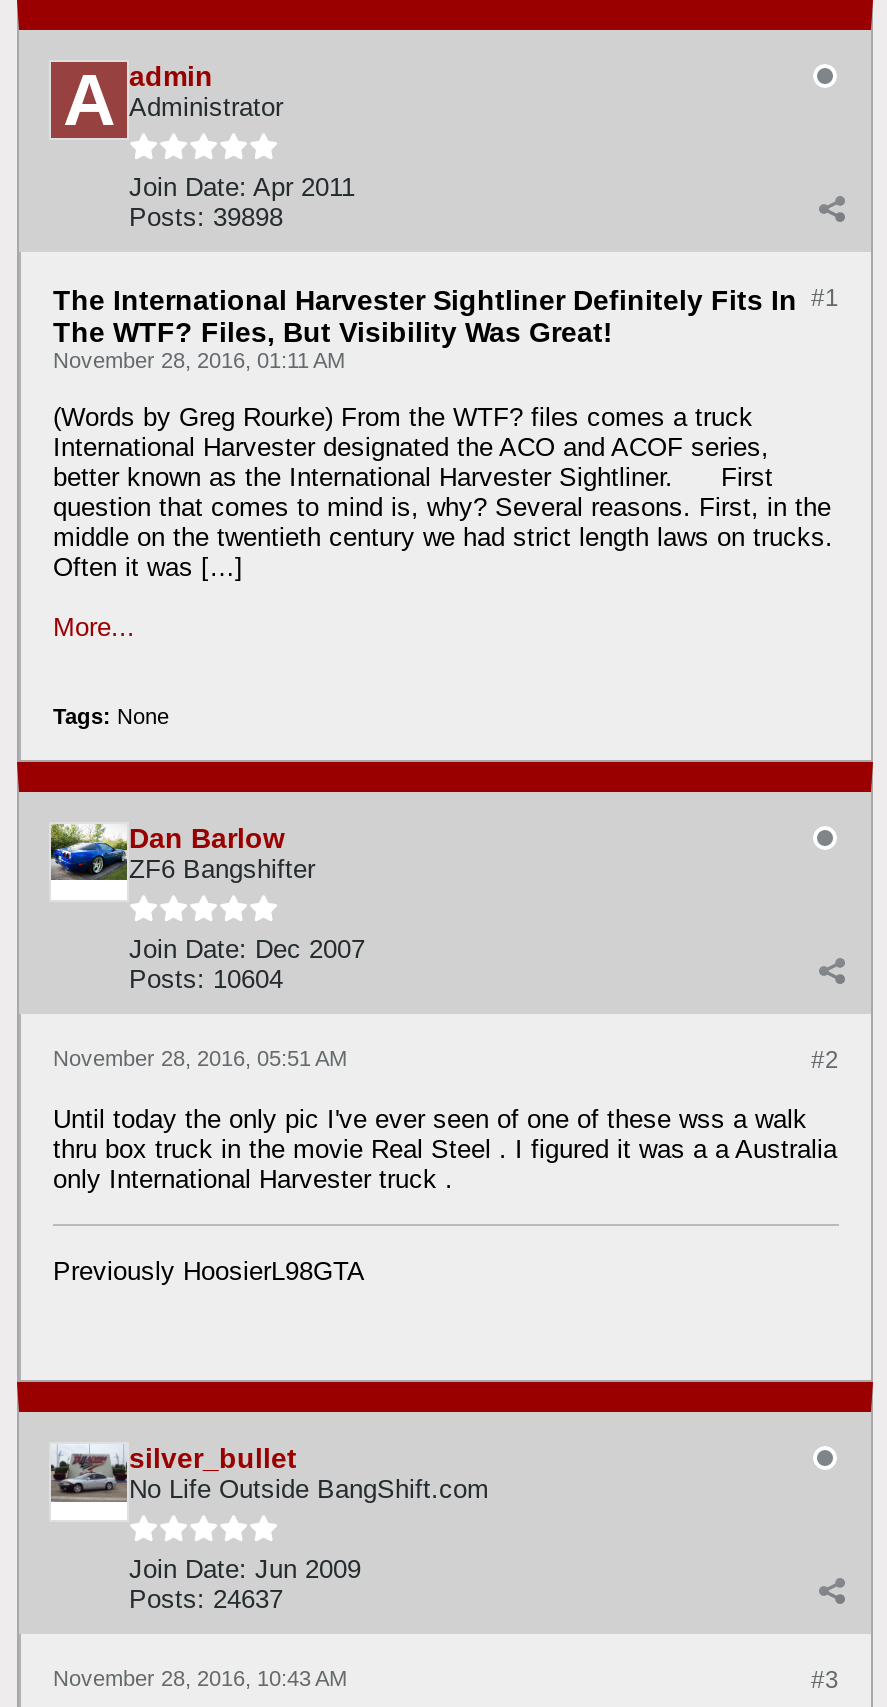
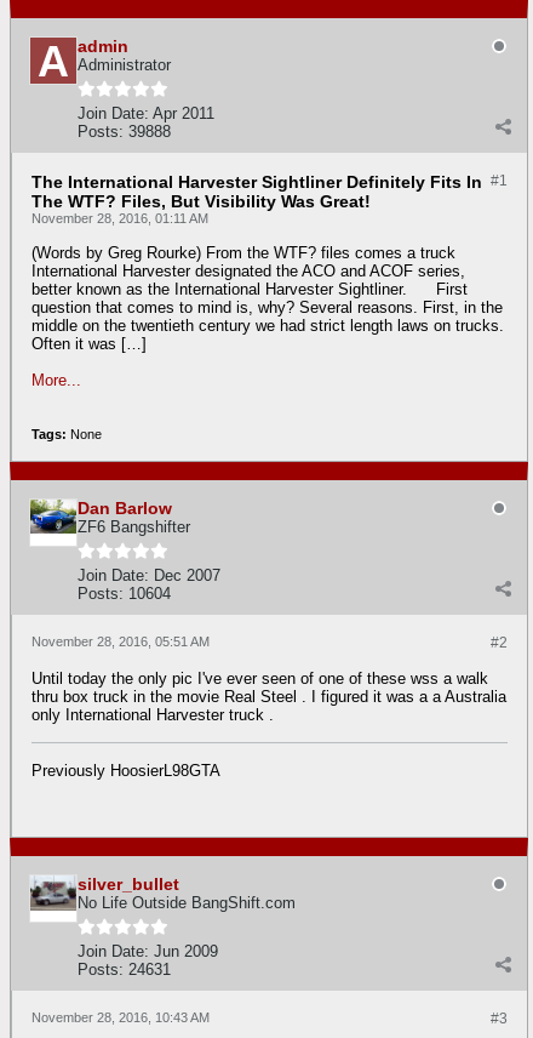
- Posts: 39898
+ Posts: 39888

- Posts: 24637
+ Posts: 24631
